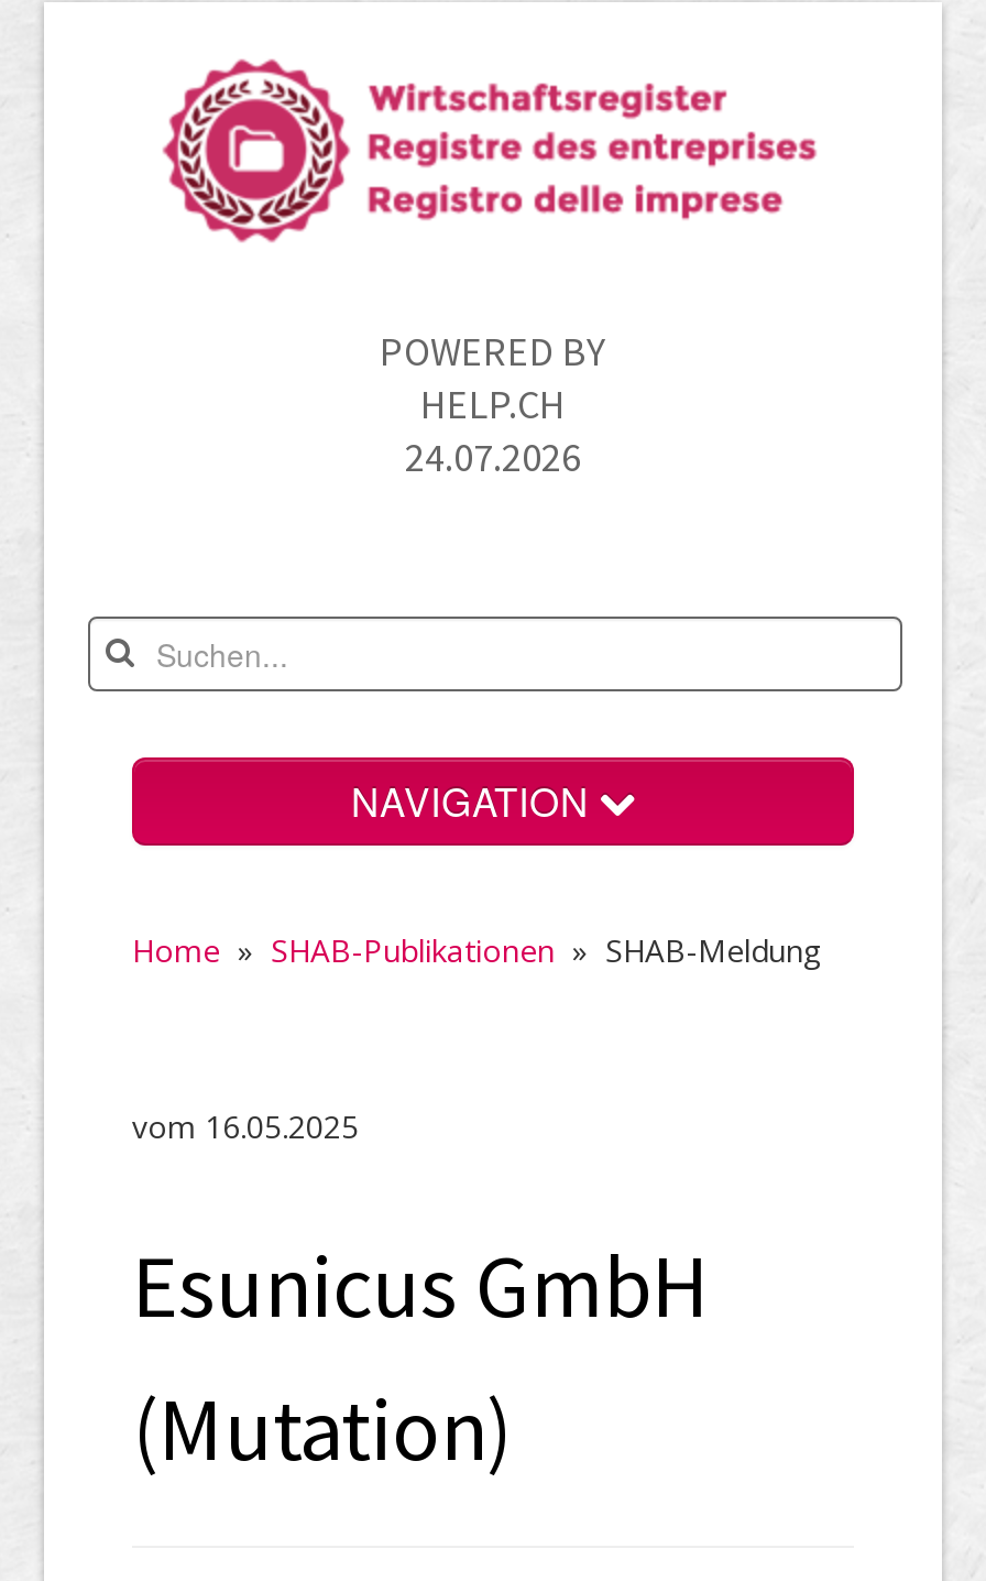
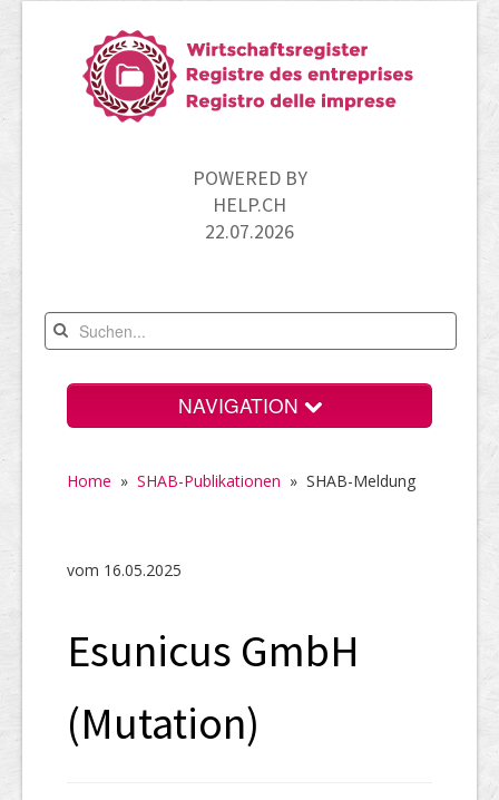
- 24.07.2026
+ 22.07.2026
